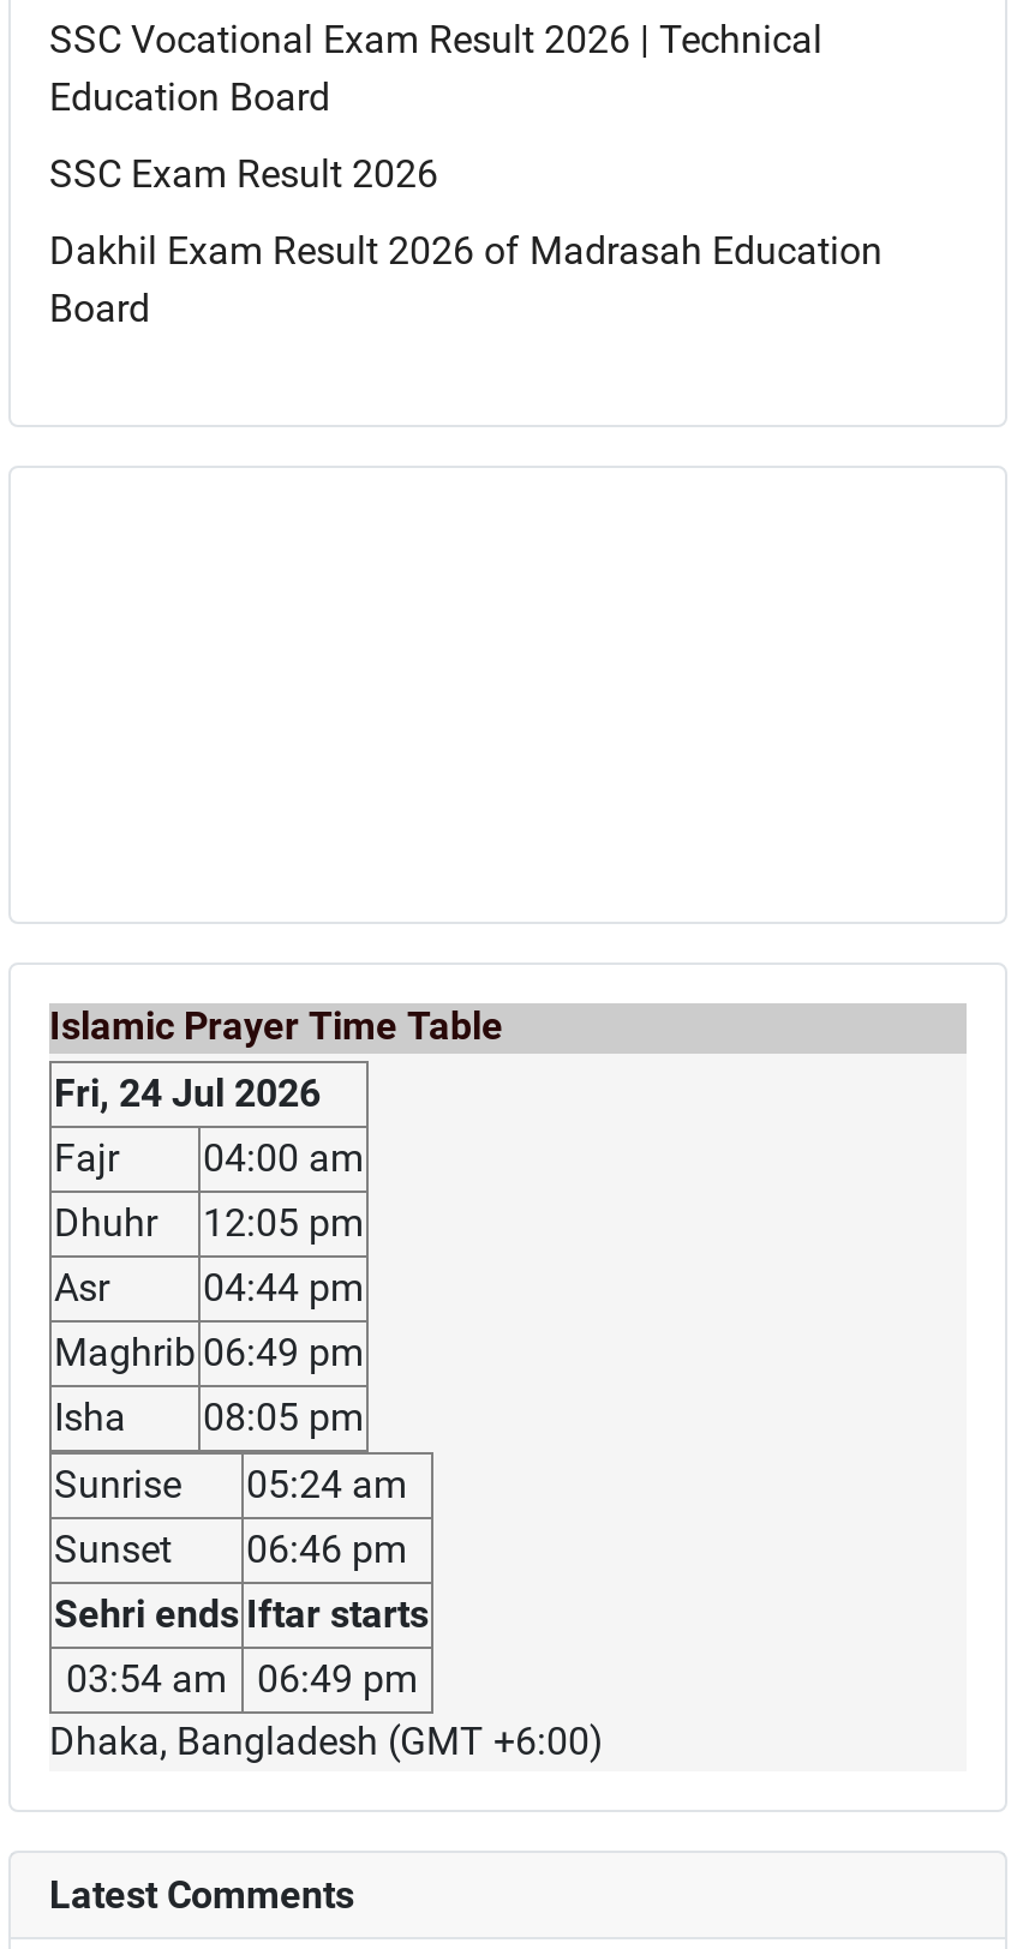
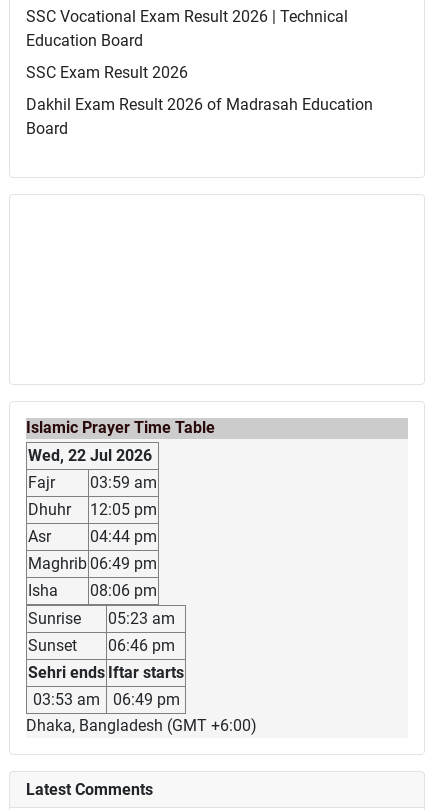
- Fri, 24 Jul 2026
+ Wed, 22 Jul 2026

- Fajr 04:00 am
+ Fajr 03:59 am

- Isha 08:05 pm
+ Isha 08:06 pm

- Sunrise 05:24 am
+ Sunrise 05:23 am

- 03:54 am 06:49 pm
+ 03:53 am 06:49 pm
